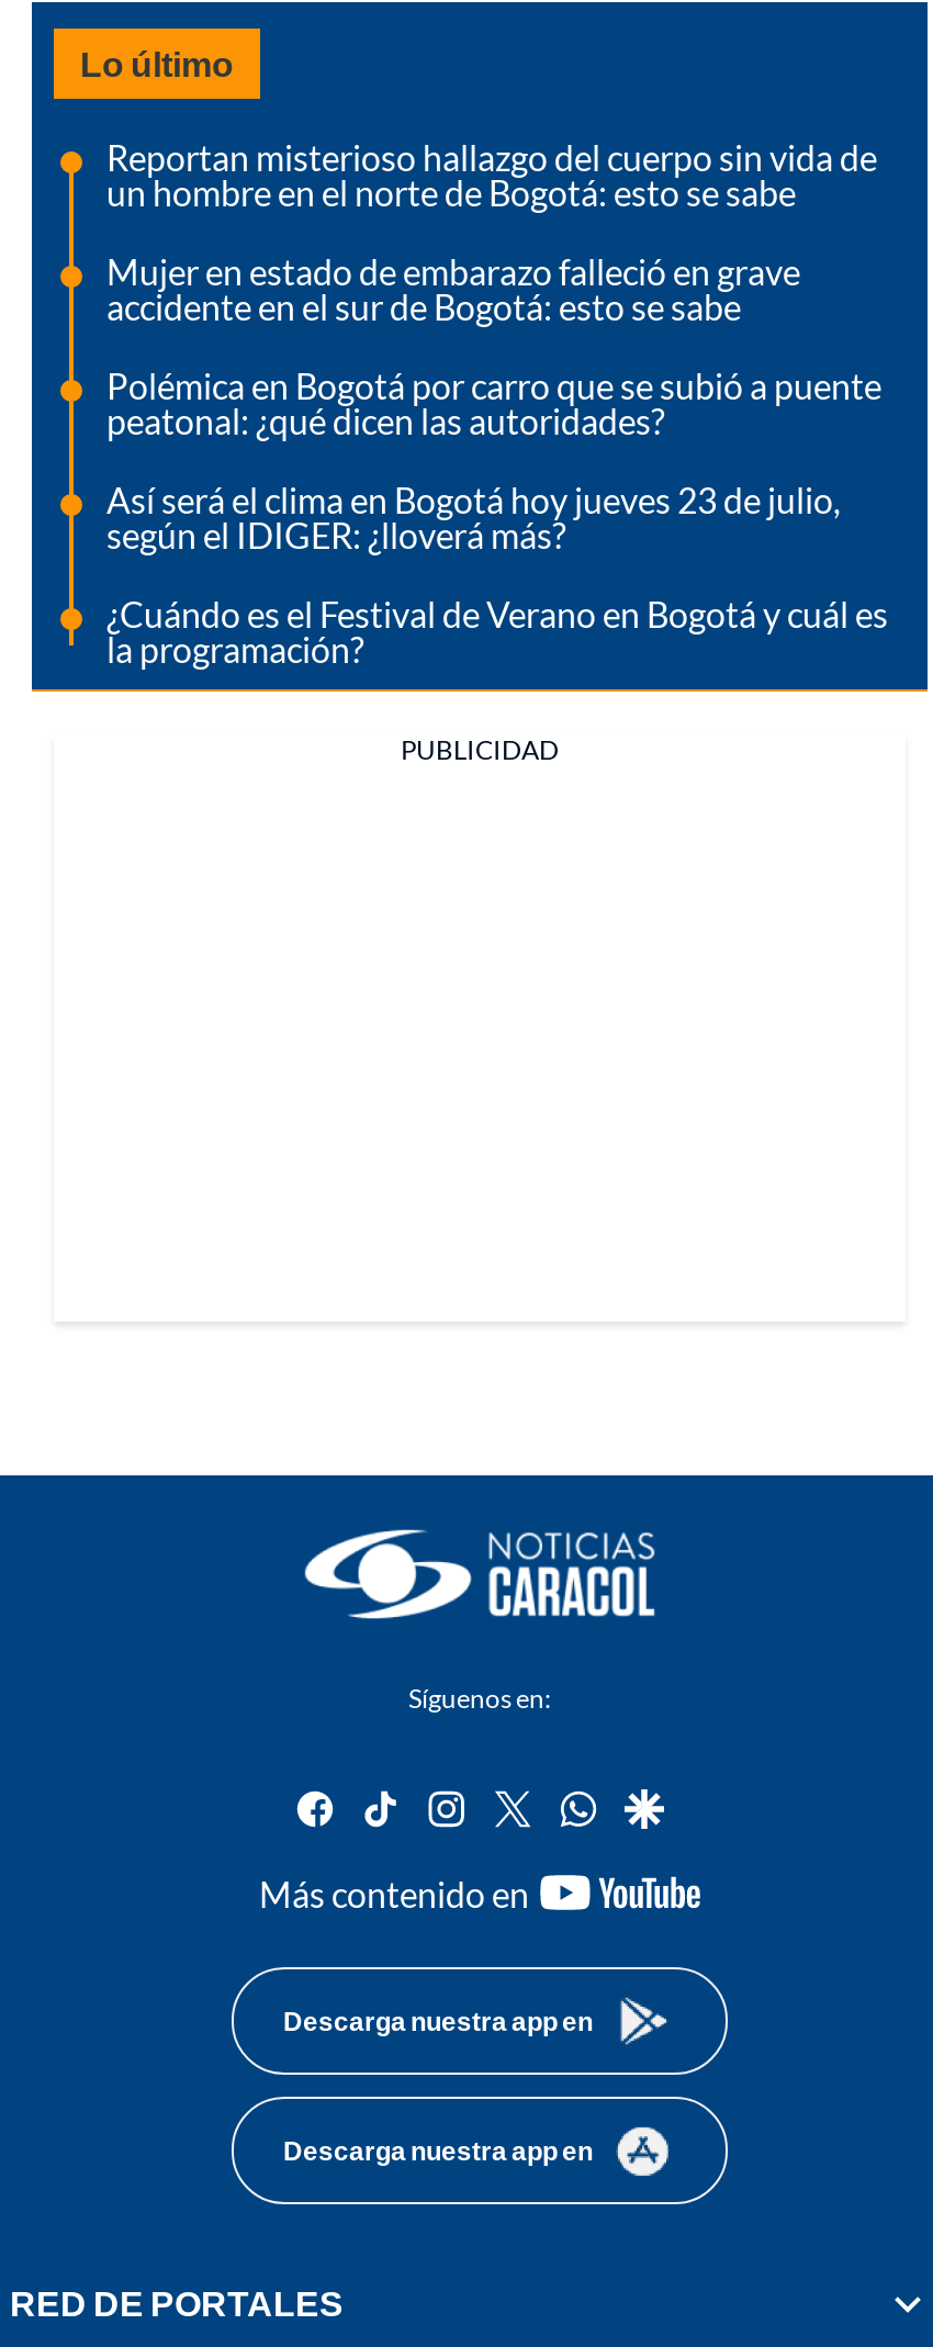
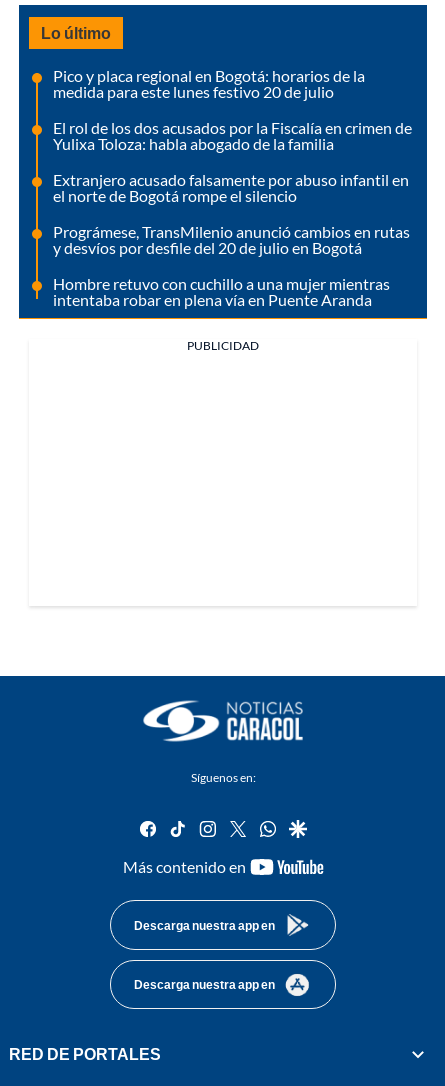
- Reportan misterioso hallazgo del cuerpo sin vida de
- un hombre en el norte de Bogotá: esto se sabe
+ Pico y placa regional en Bogotá: horarios de la
+ medida para este lunes festivo 20 de julio

- Mujer en estado de embarazo falleció en grave
- accidente en el sur de Bogotá: esto se sabe
+ El rol de los dos acusados por la Fiscalía en crimen de
+ Yulixa Toloza: habla abogado de la familia

- Polémica en Bogotá por carro que se subió a puente
- peatonal: ¿qué dicen las autoridades?
+ Extranjero acusado falsamente por abuso infantil en
+ el norte de Bogotá rompe el silencio

- Así será el clima en Bogotá hoy jueves 23 de julio,
- según el IDIGER: ¿lloverá más?
+ Prográmese, TransMilenio anunció cambios en rutas
+ y desvíos por desfile del 20 de julio en Bogotá

- ¿Cuándo es el Festival de Verano en Bogotá y cuál es
- la programación?
+ Hombre retuvo con cuchillo a una mujer mientras
+ intentaba robar en plena vía en Puente Aranda
